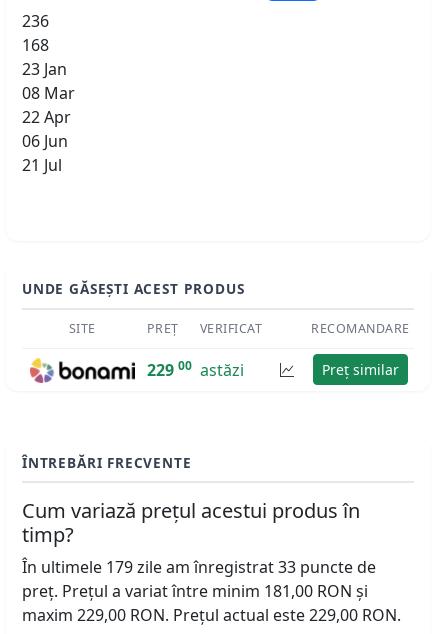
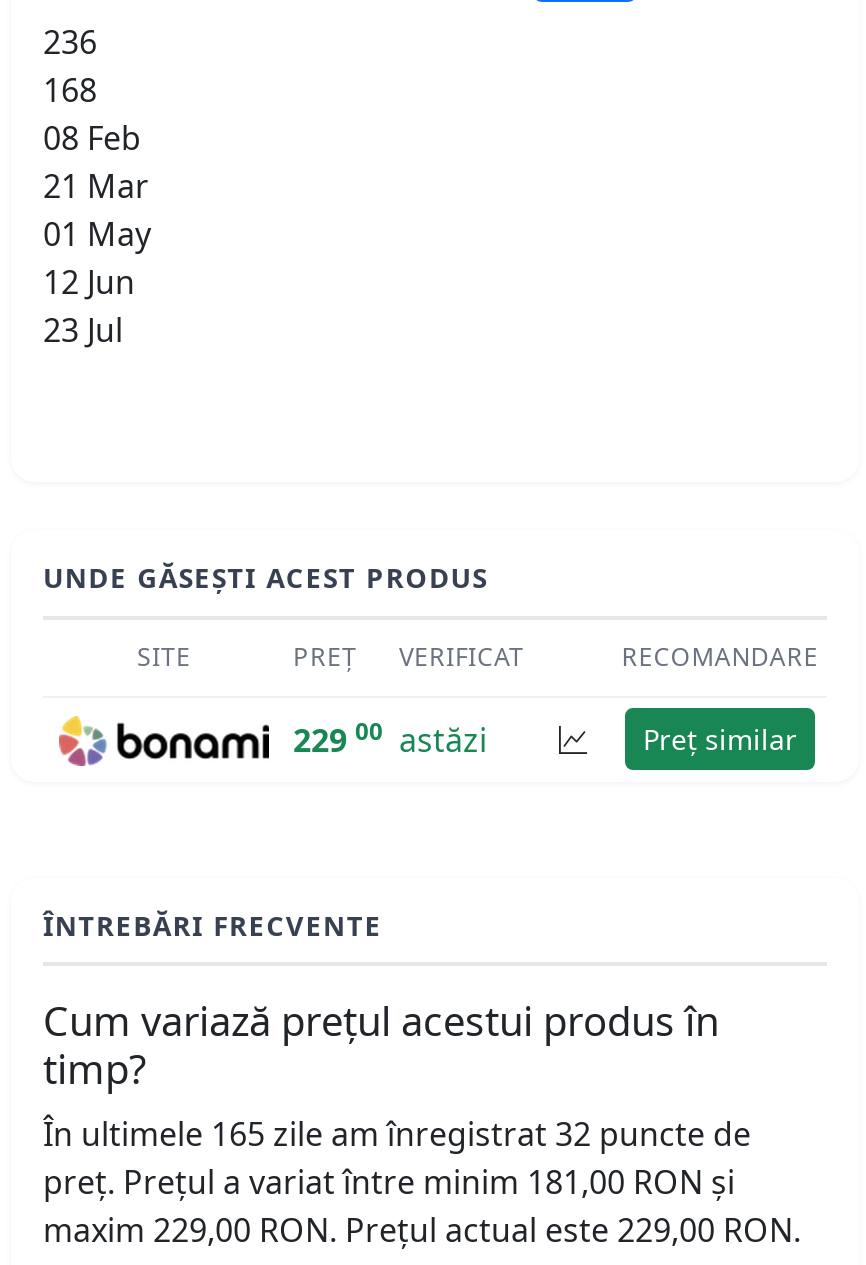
- 23 Jan
- 08 Mar
- 22 Apr
- 06 Jun
- 21 Jul
+ 08 Feb
+ 21 Mar
+ 01 May
+ 12 Jun
+ 23 Jul

- În ultimele 179 zile am înregistrat 33 puncte de
+ În ultimele 165 zile am înregistrat 32 puncte de
